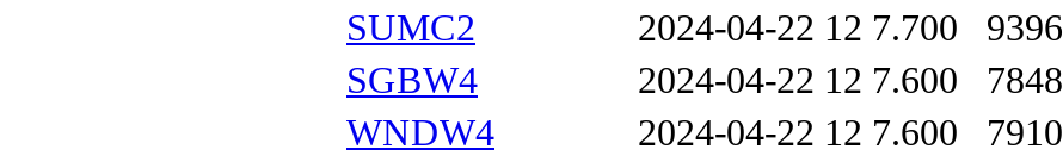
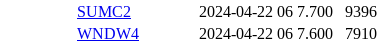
- 2024-04-22 12 7.700 9396
+ 2024-04-22 06 7.700 9396

- SGBW4
- 2024-04-22 12 7.600
- 7848

- 2024-04-22 12 7.600 7910
+ 2024-04-22 06 7.600 7910
